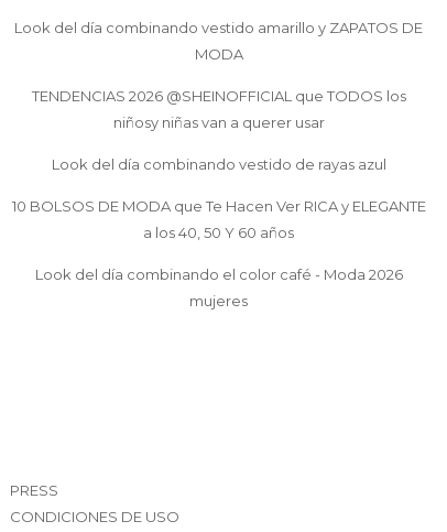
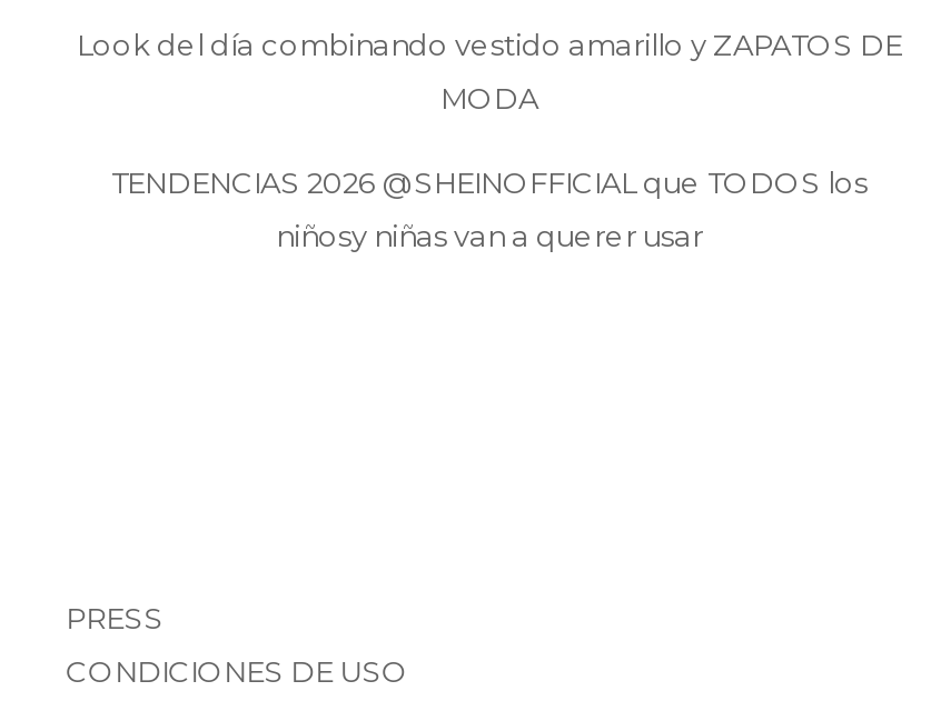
- Look del día combinando vestido de rayas azul
- 10 BOLSOS DE MODA que Te Hacen Ver RICA y ELEGANTE
- a los 40, 50 Y 60 años
- Look del día combinando el color café - Moda 2026
- mujeres
